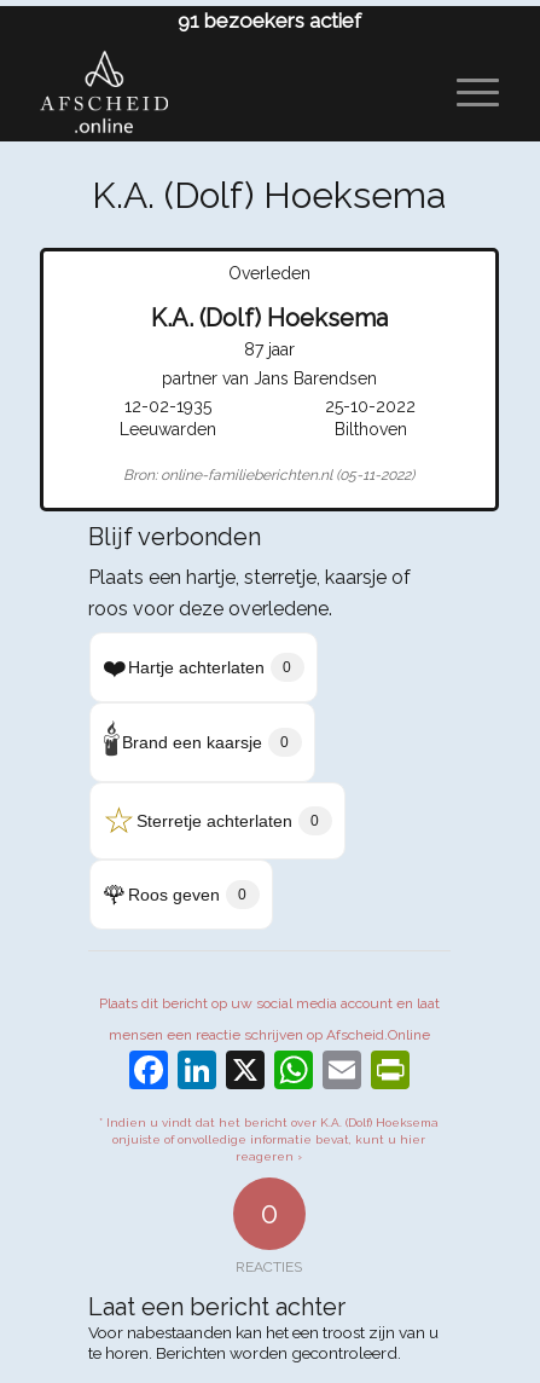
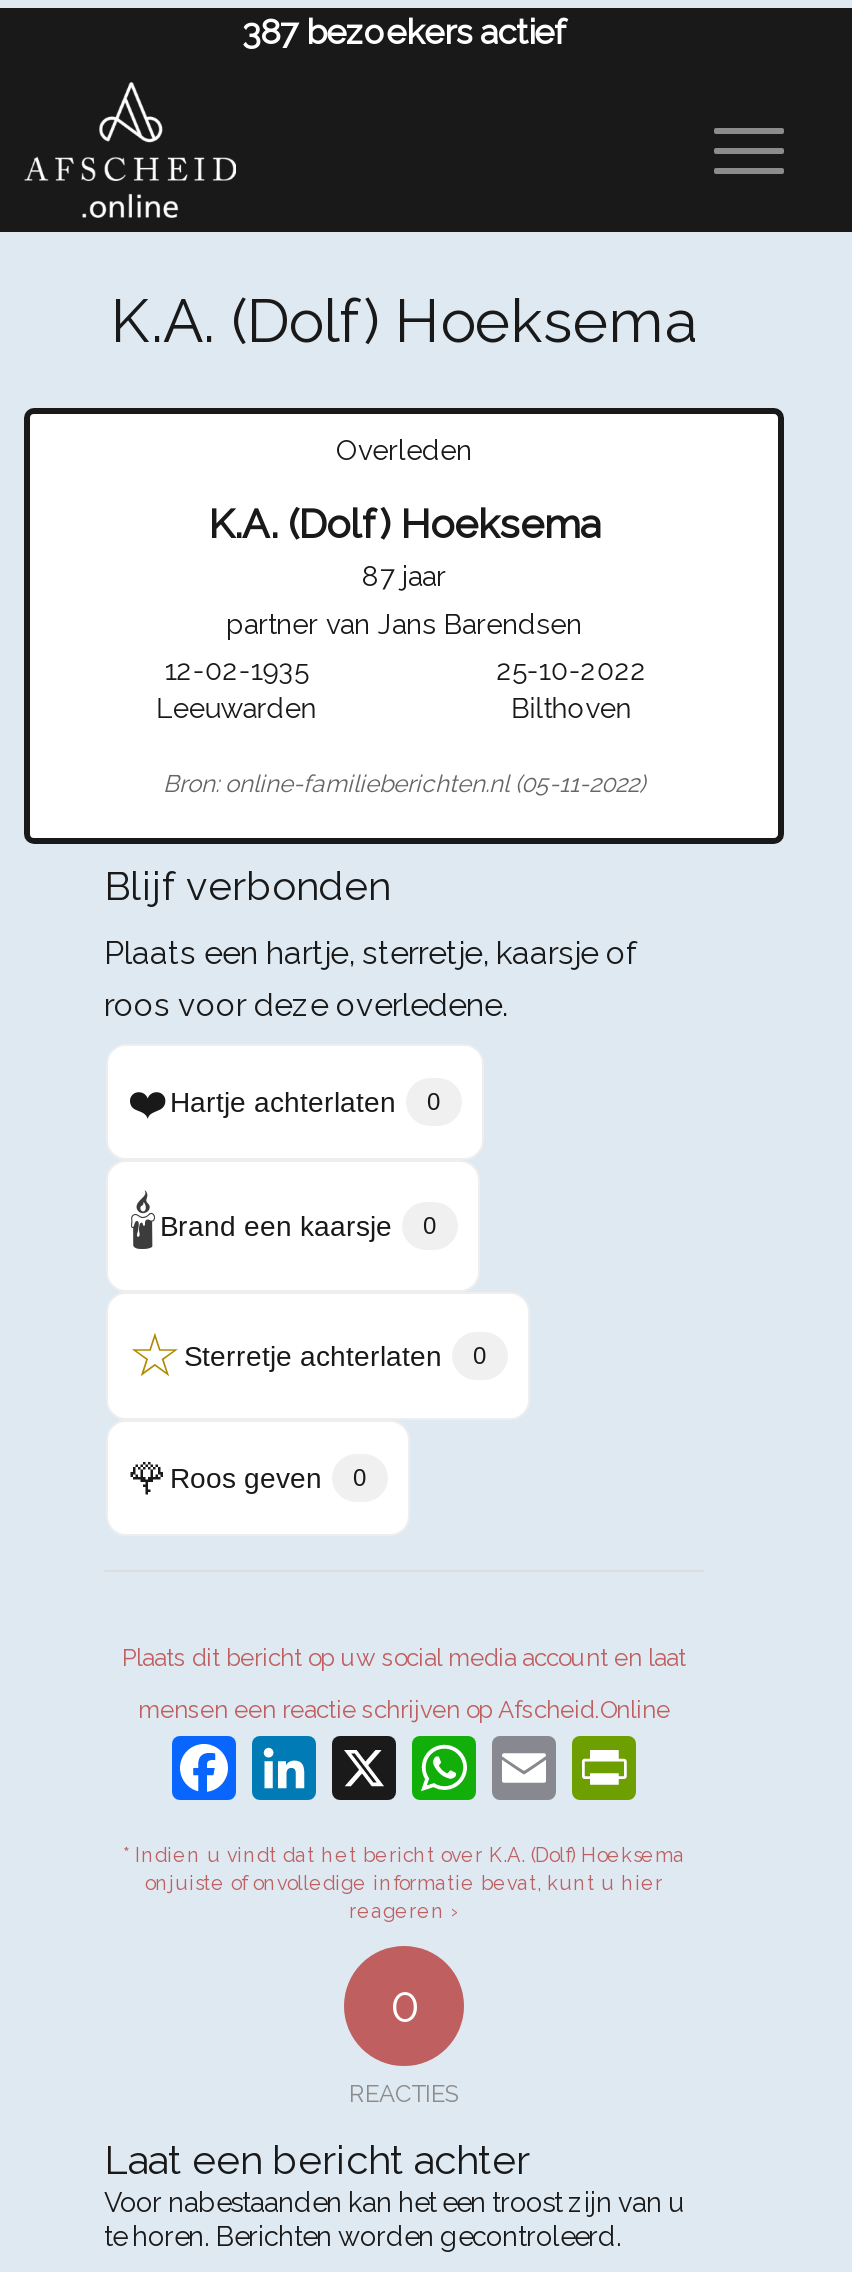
- 91 bezoekers actief
+ 387 bezoekers actief
